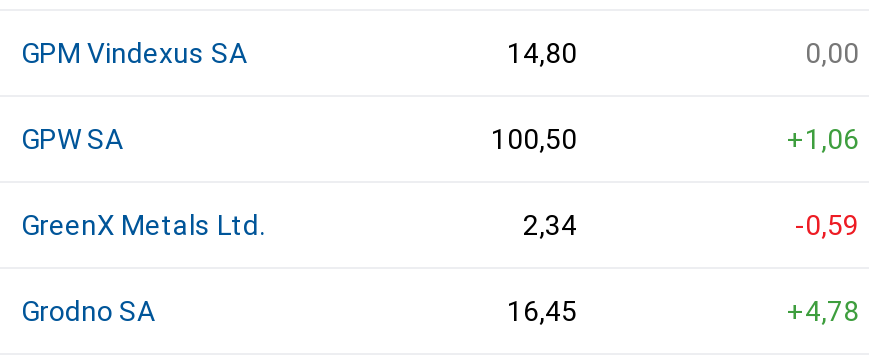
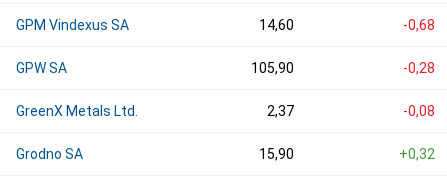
- 14,80
+ 14,60

- 0,00
+ -0,68

- 100,50
+ 105,90

- +1,06
+ -0,28

- 2,34
+ 2,37

- -0,59
+ -0,08

- 16,45
+ 15,90

- +4,78
+ +0,32
